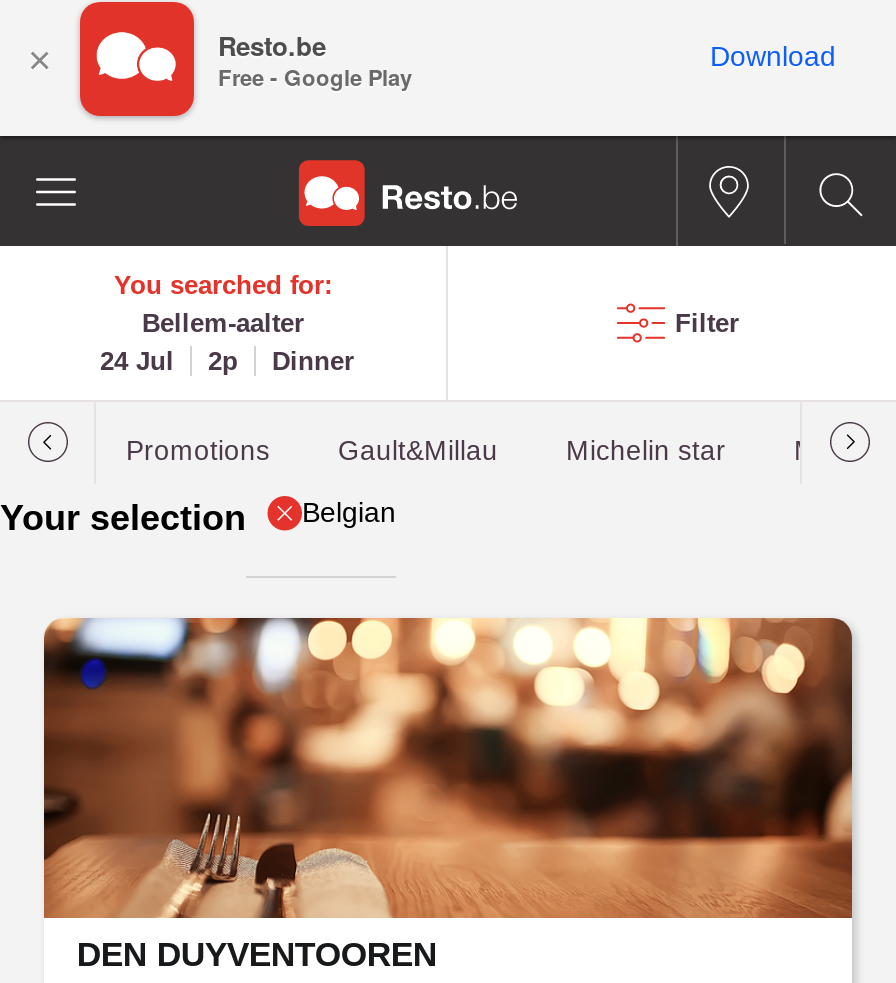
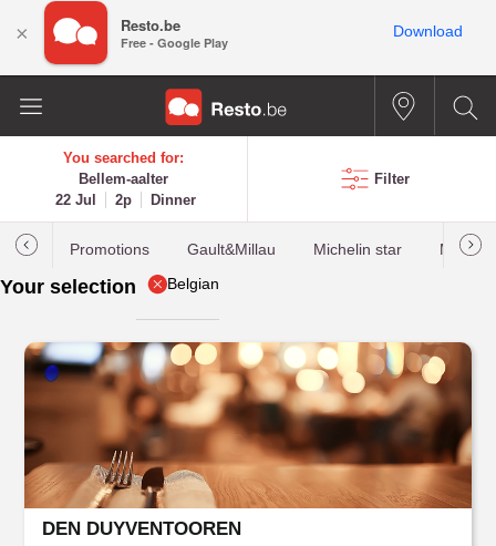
- 24 Jul 2p Dinner
+ 22 Jul 2p Dinner
